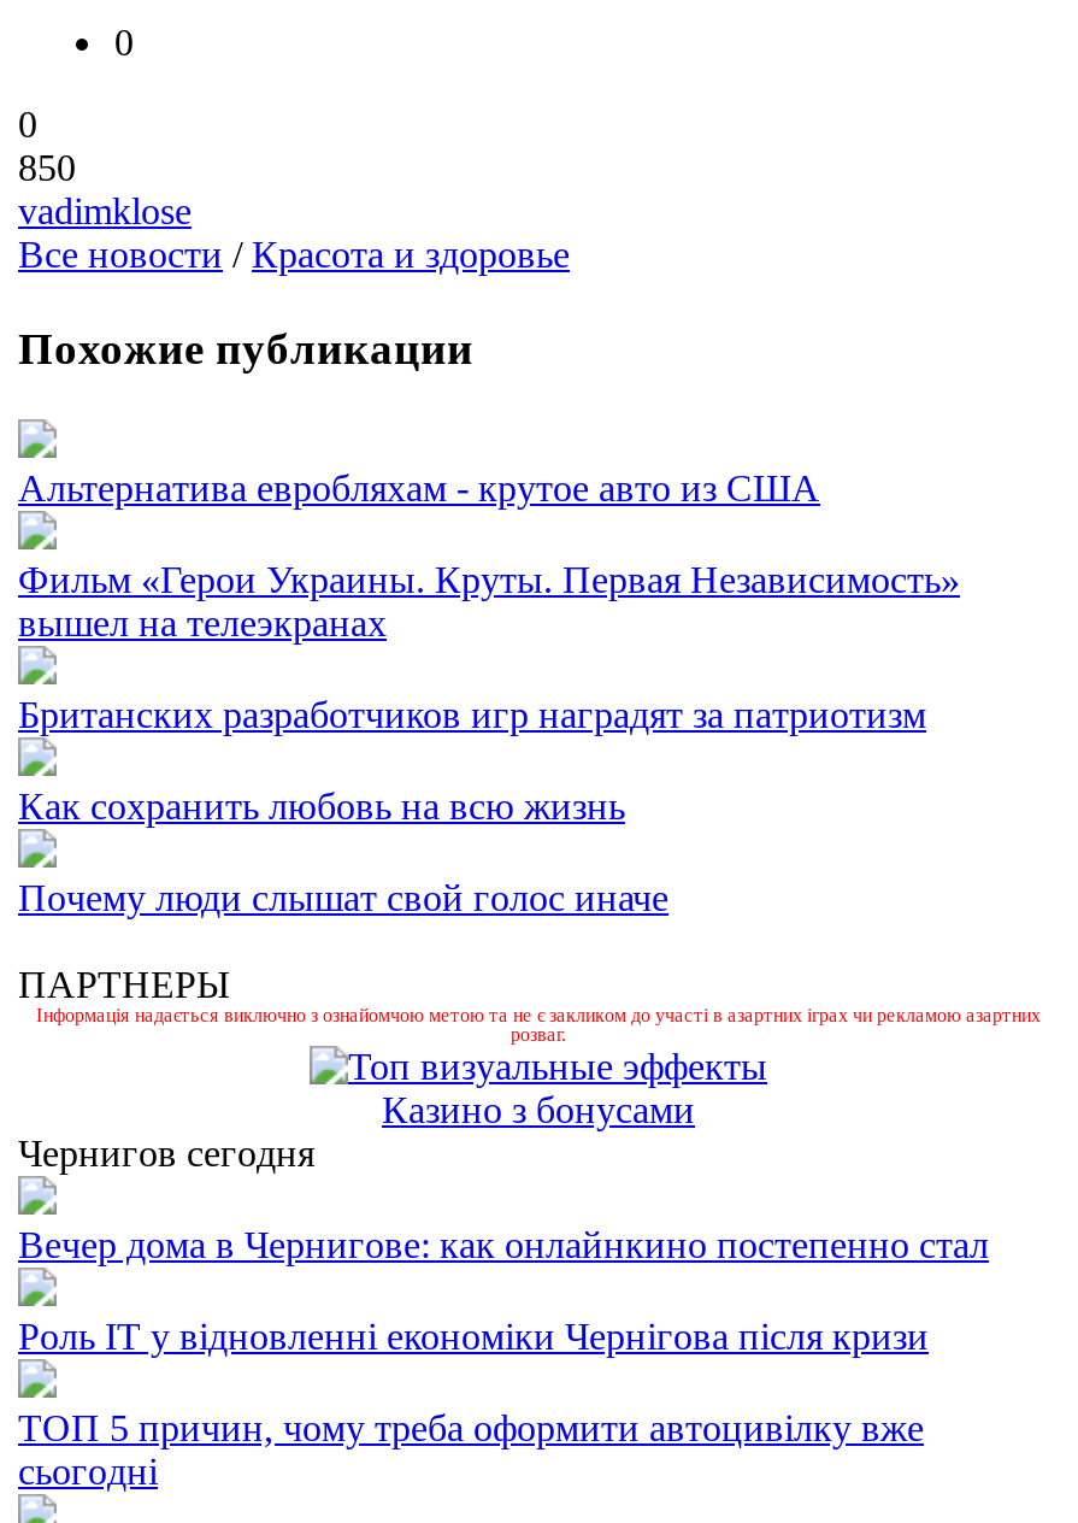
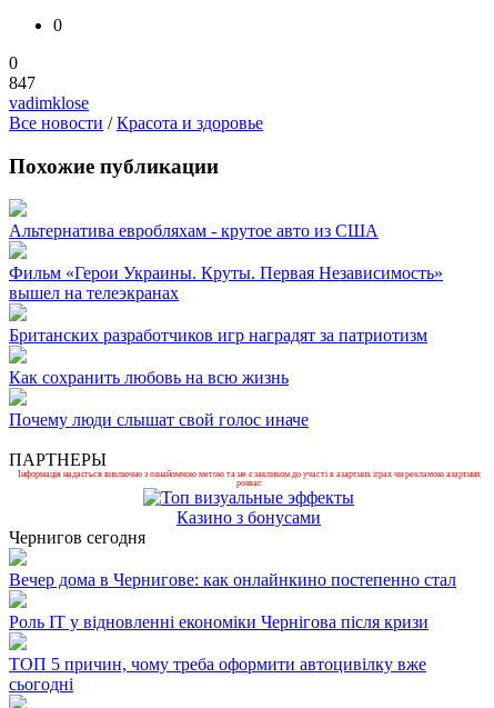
- 850
+ 847
